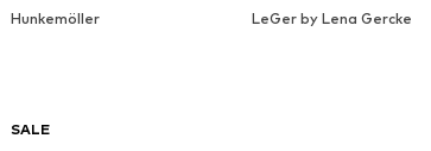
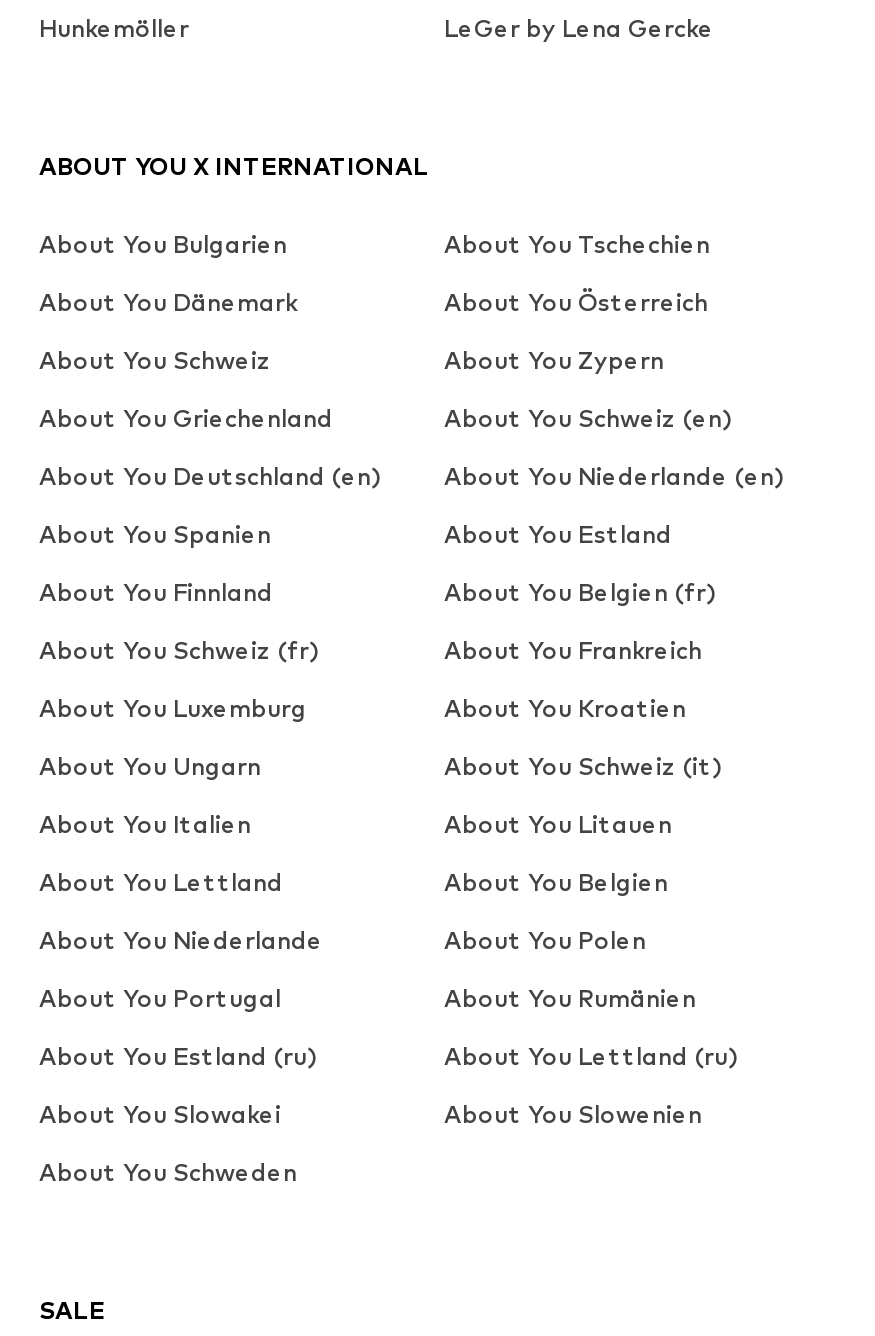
+ ABOUT YOU X INTERNATIONAL
+ About You Bulgarien
+ About You Tschechien
+ About You Dänemark
+ About You Österreich
+ About You Schweiz
+ About You Zypern
+ About You Griechenland
+ About You Schweiz (en)
+ About You Deutschland (en)
+ About You Niederlande (en)
+ About You Spanien
+ About You Estland
+ About You Finnland
+ About You Belgien (fr)
+ About You Schweiz (fr)
+ About You Frankreich
+ About You Luxemburg
+ About You Kroatien
+ About You Ungarn
+ About You Schweiz (it)
+ About You Italien
+ About You Litauen
+ About You Lettland
+ About You Belgien
+ About You Niederlande
+ About You Polen
+ About You Portugal
+ About You Rumänien
+ About You Estland (ru)
+ About You Lettland (ru)
+ About You Slowakei
+ About You Slowenien
+ About You Schweden
